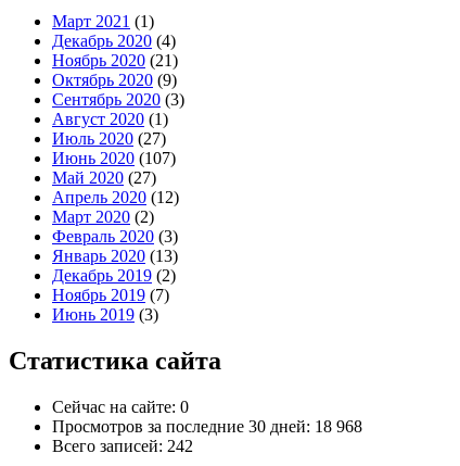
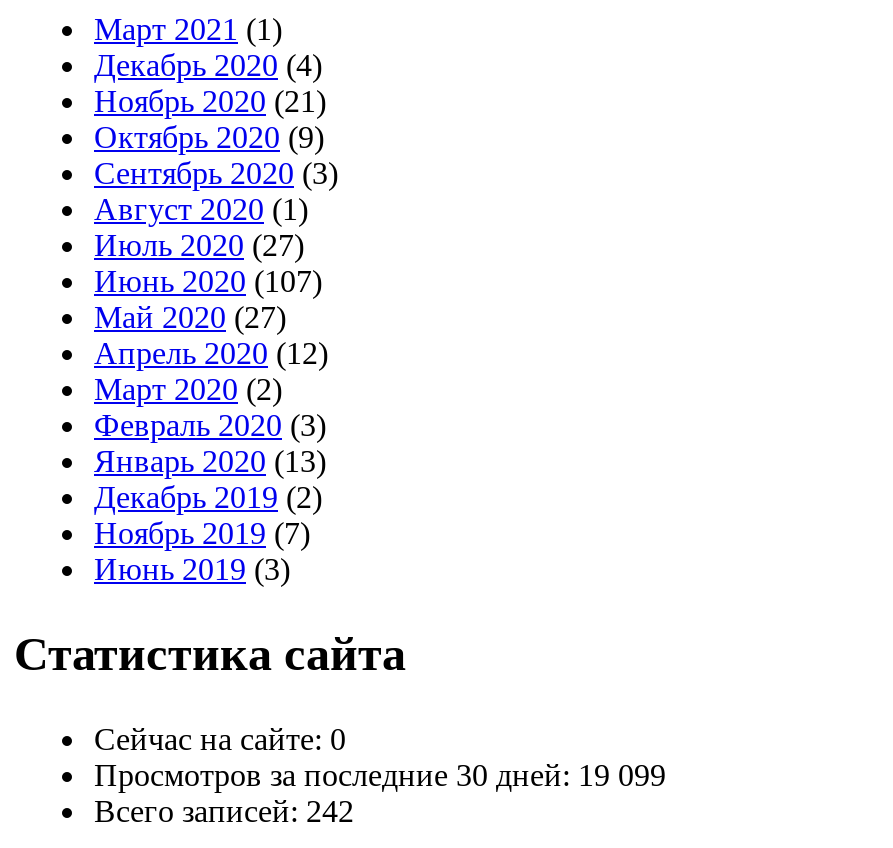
- Просмотров за последние 30 дней: 18 968
+ Просмотров за последние 30 дней: 19 099
